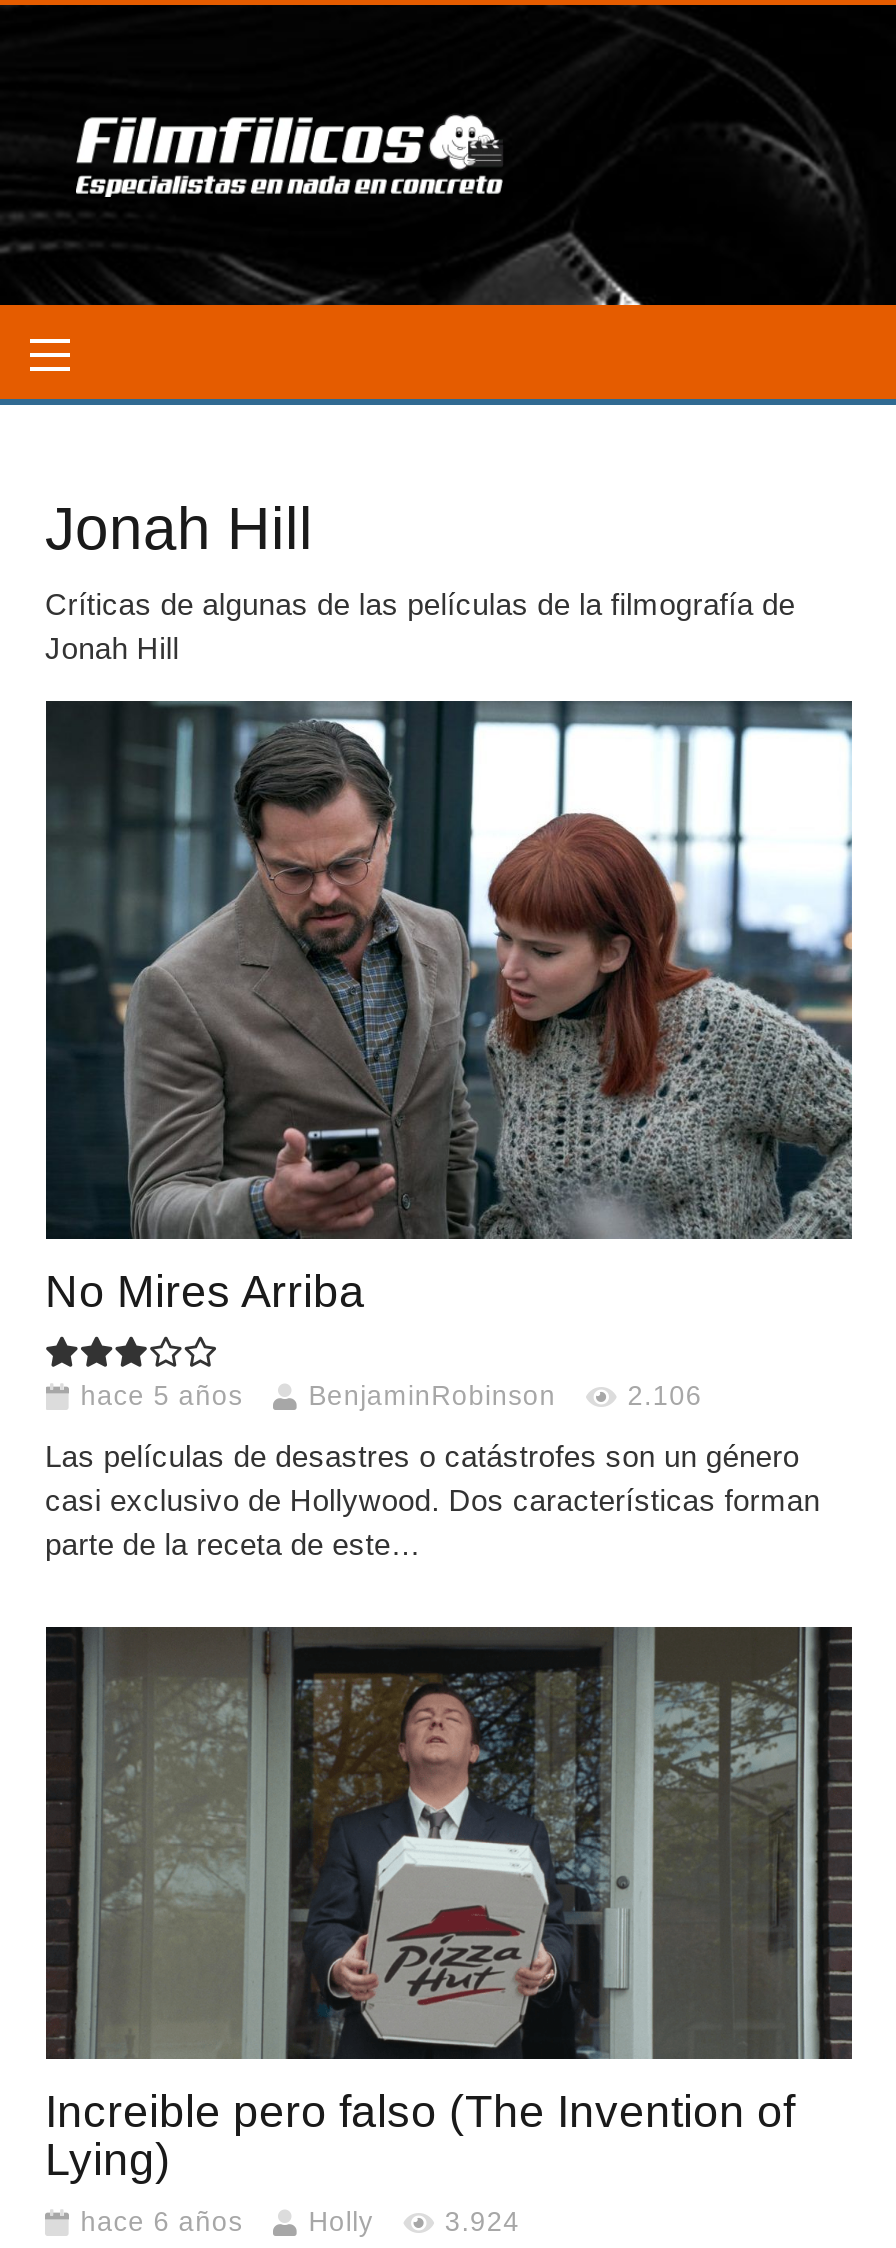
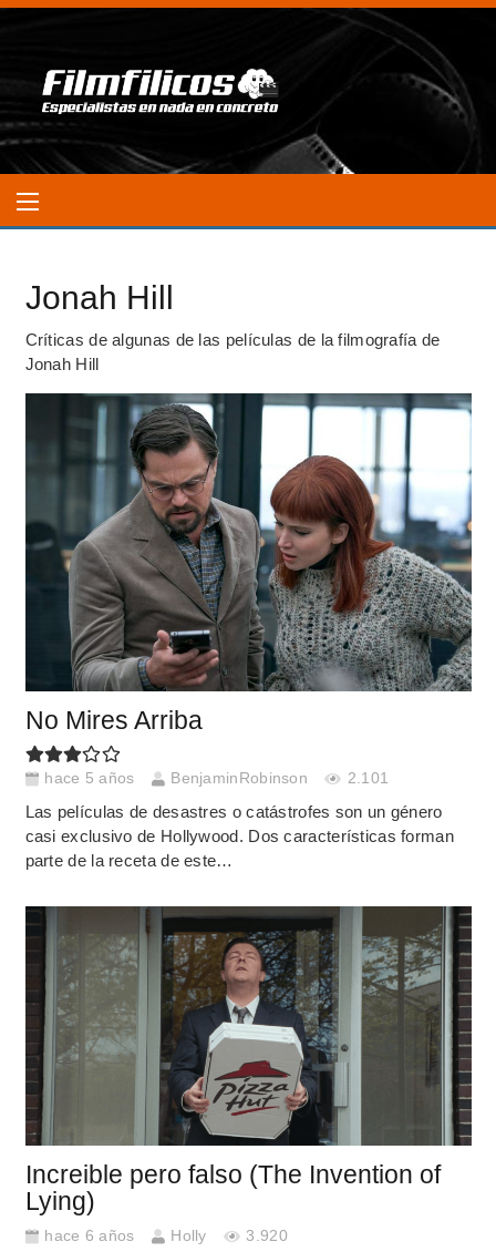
- 2.106
+ 2.101

- 3.924
+ 3.920
